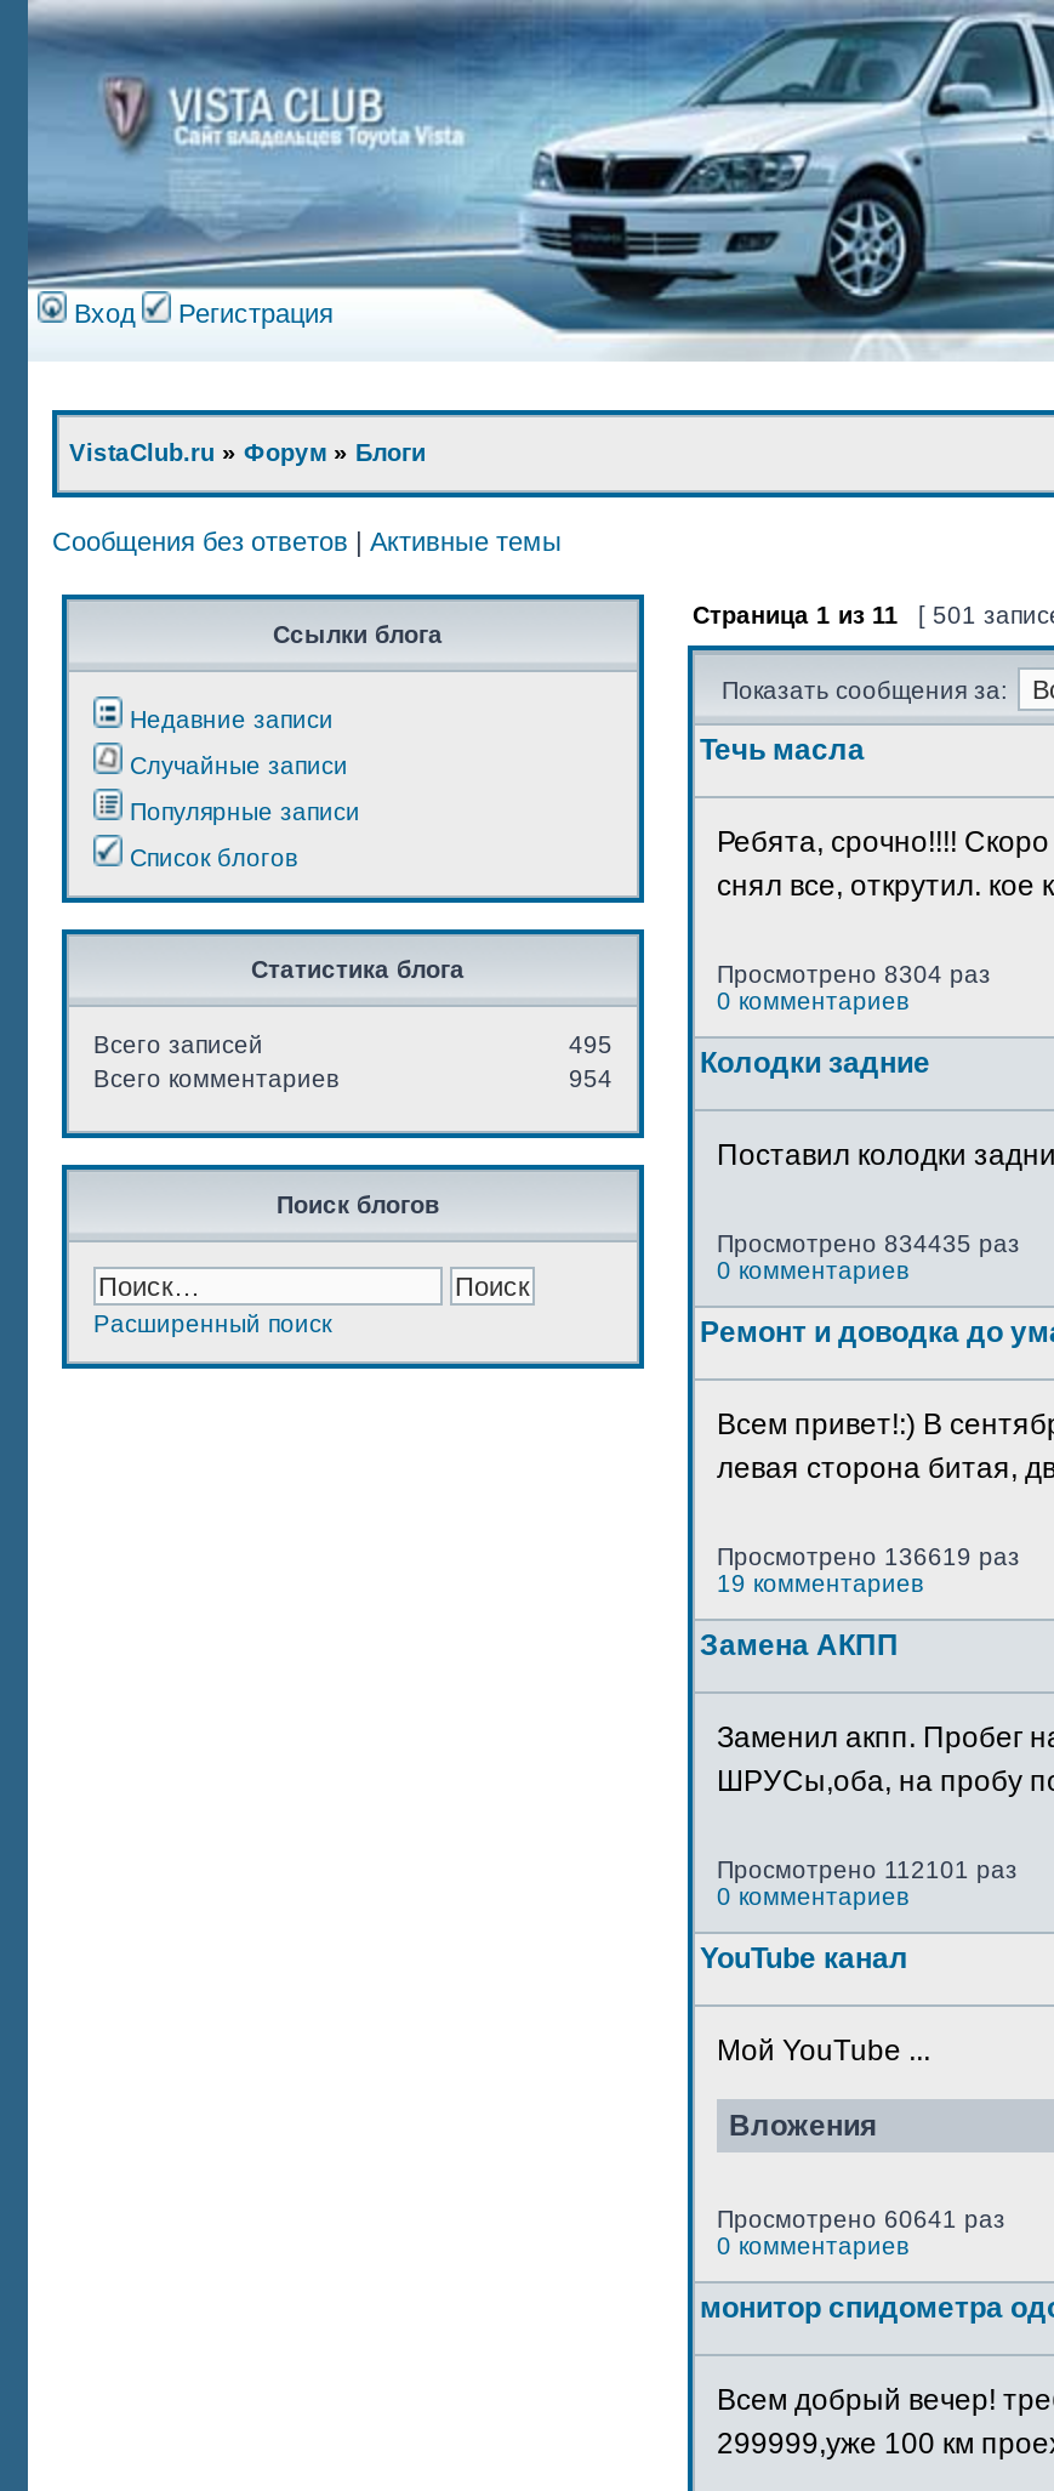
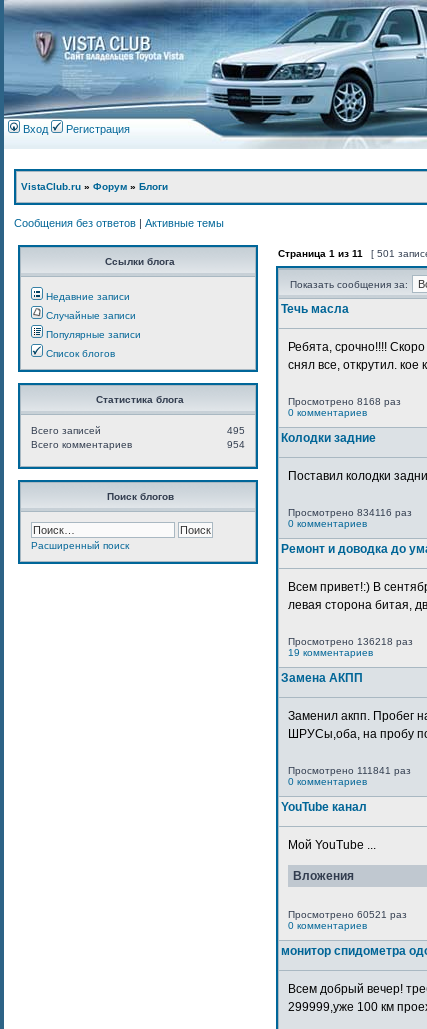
- Просмотрено 8304 раз
+ Просмотрено 8168 раз

- Просмотрено 834435 раз
+ Просмотрено 834116 раз

- Просмотрено 136619 раз
+ Просмотрено 136218 раз

- Просмотрено 112101 раз
+ Просмотрено 111841 раз

- Просмотрено 60641 раз
+ Просмотрено 60521 раз
